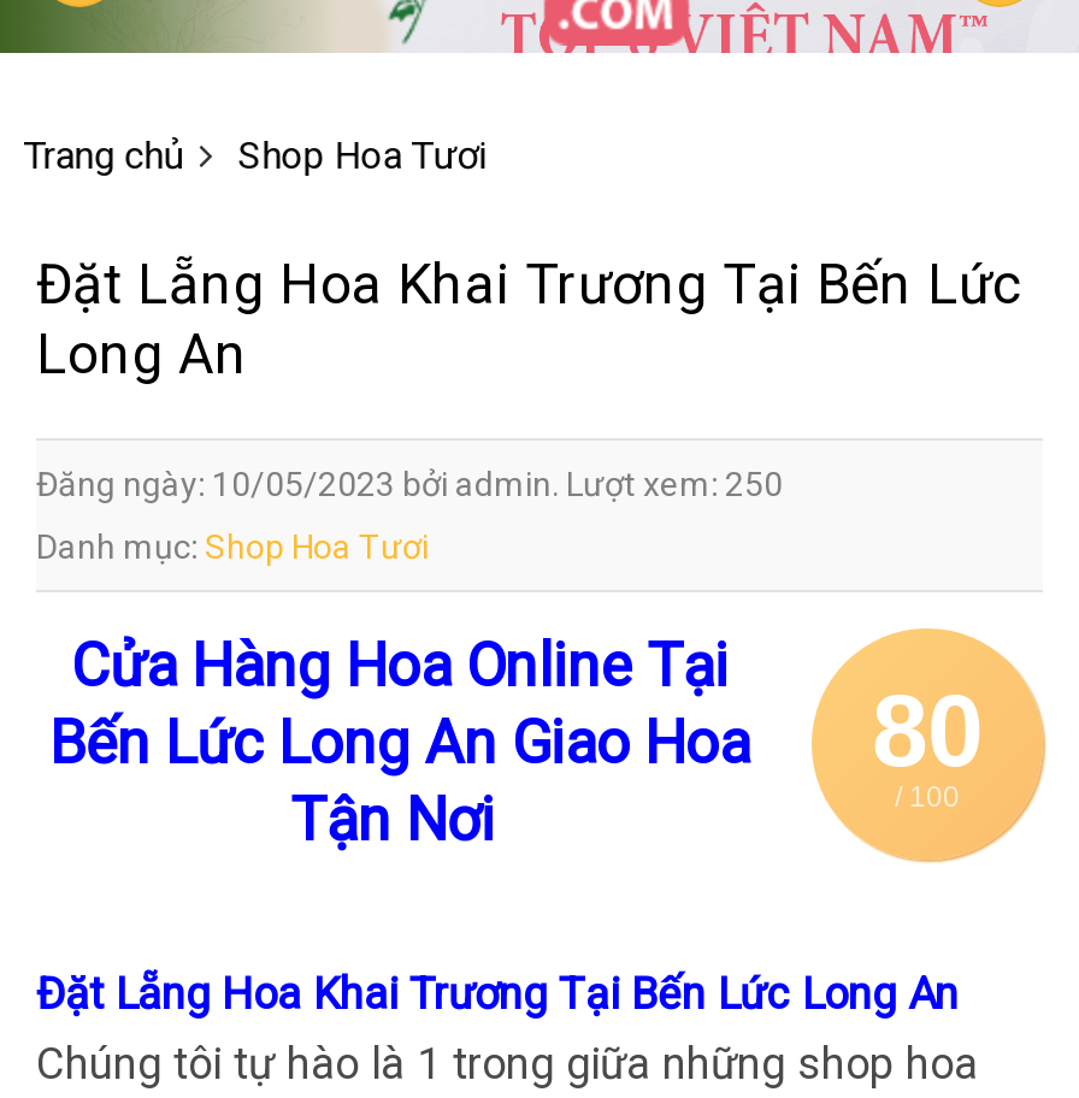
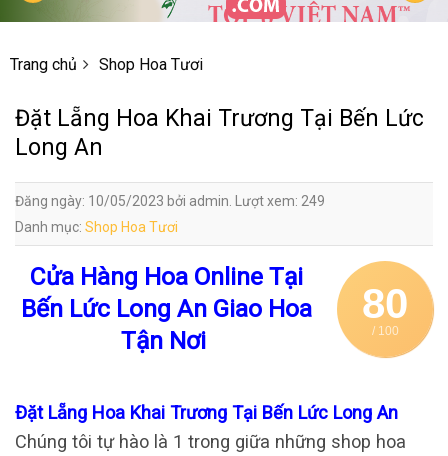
- Đăng ngày: 10/05/2023 bởi admin. Lượt xem: 250
+ Đăng ngày: 10/05/2023 bởi admin. Lượt xem: 249
